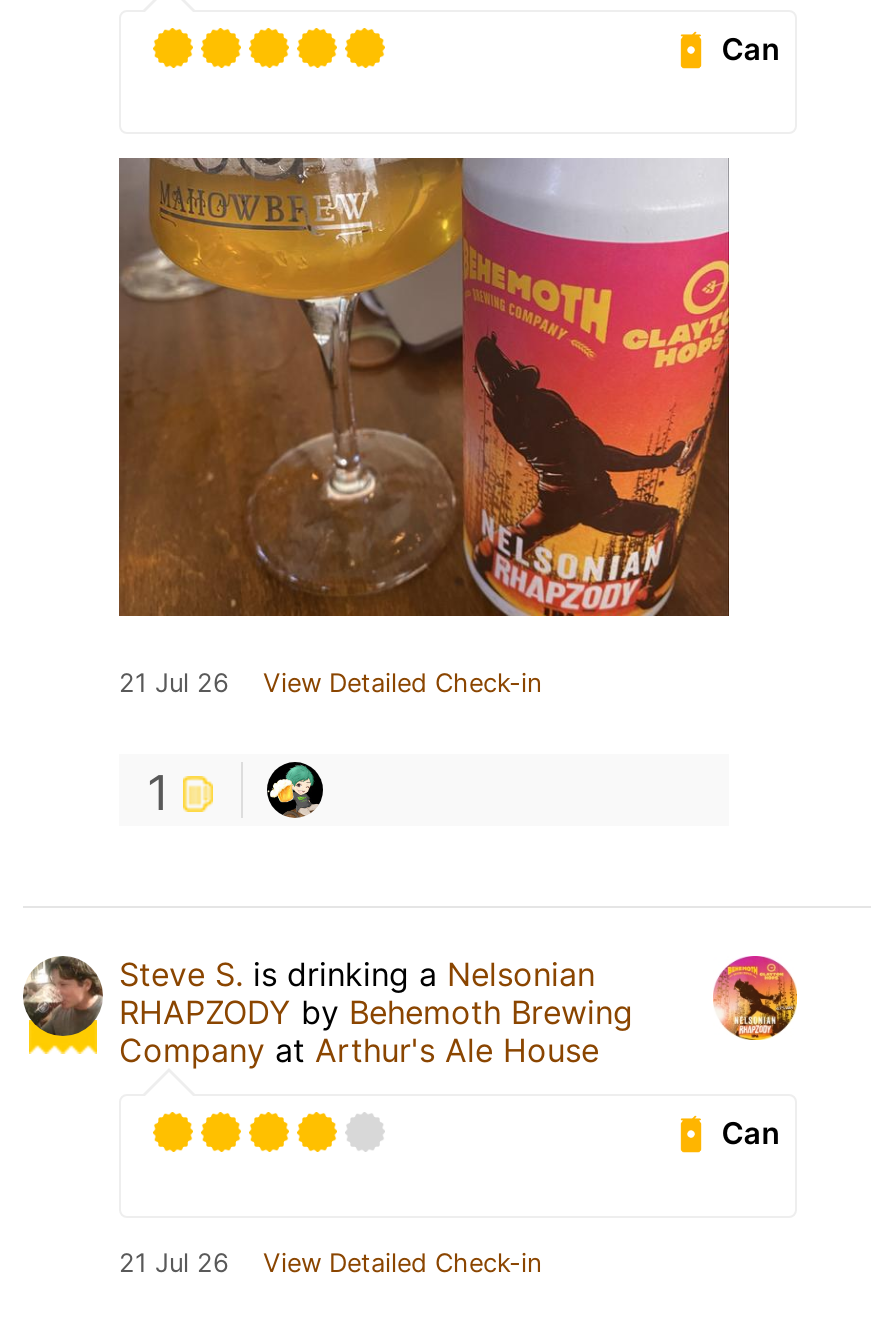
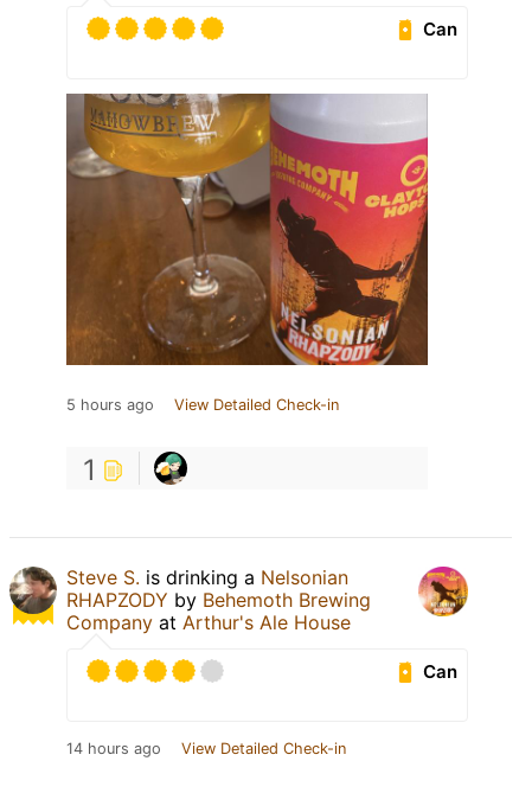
- 21 Jul 26 View Detailed Check-in
+ 5 hours ago View Detailed Check-in

- 21 Jul 26 View Detailed Check-in
+ 14 hours ago View Detailed Check-in
